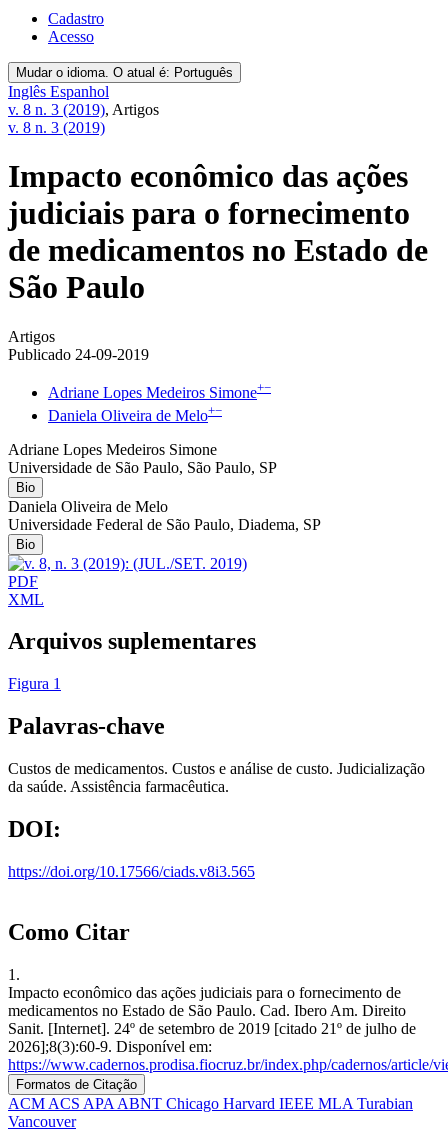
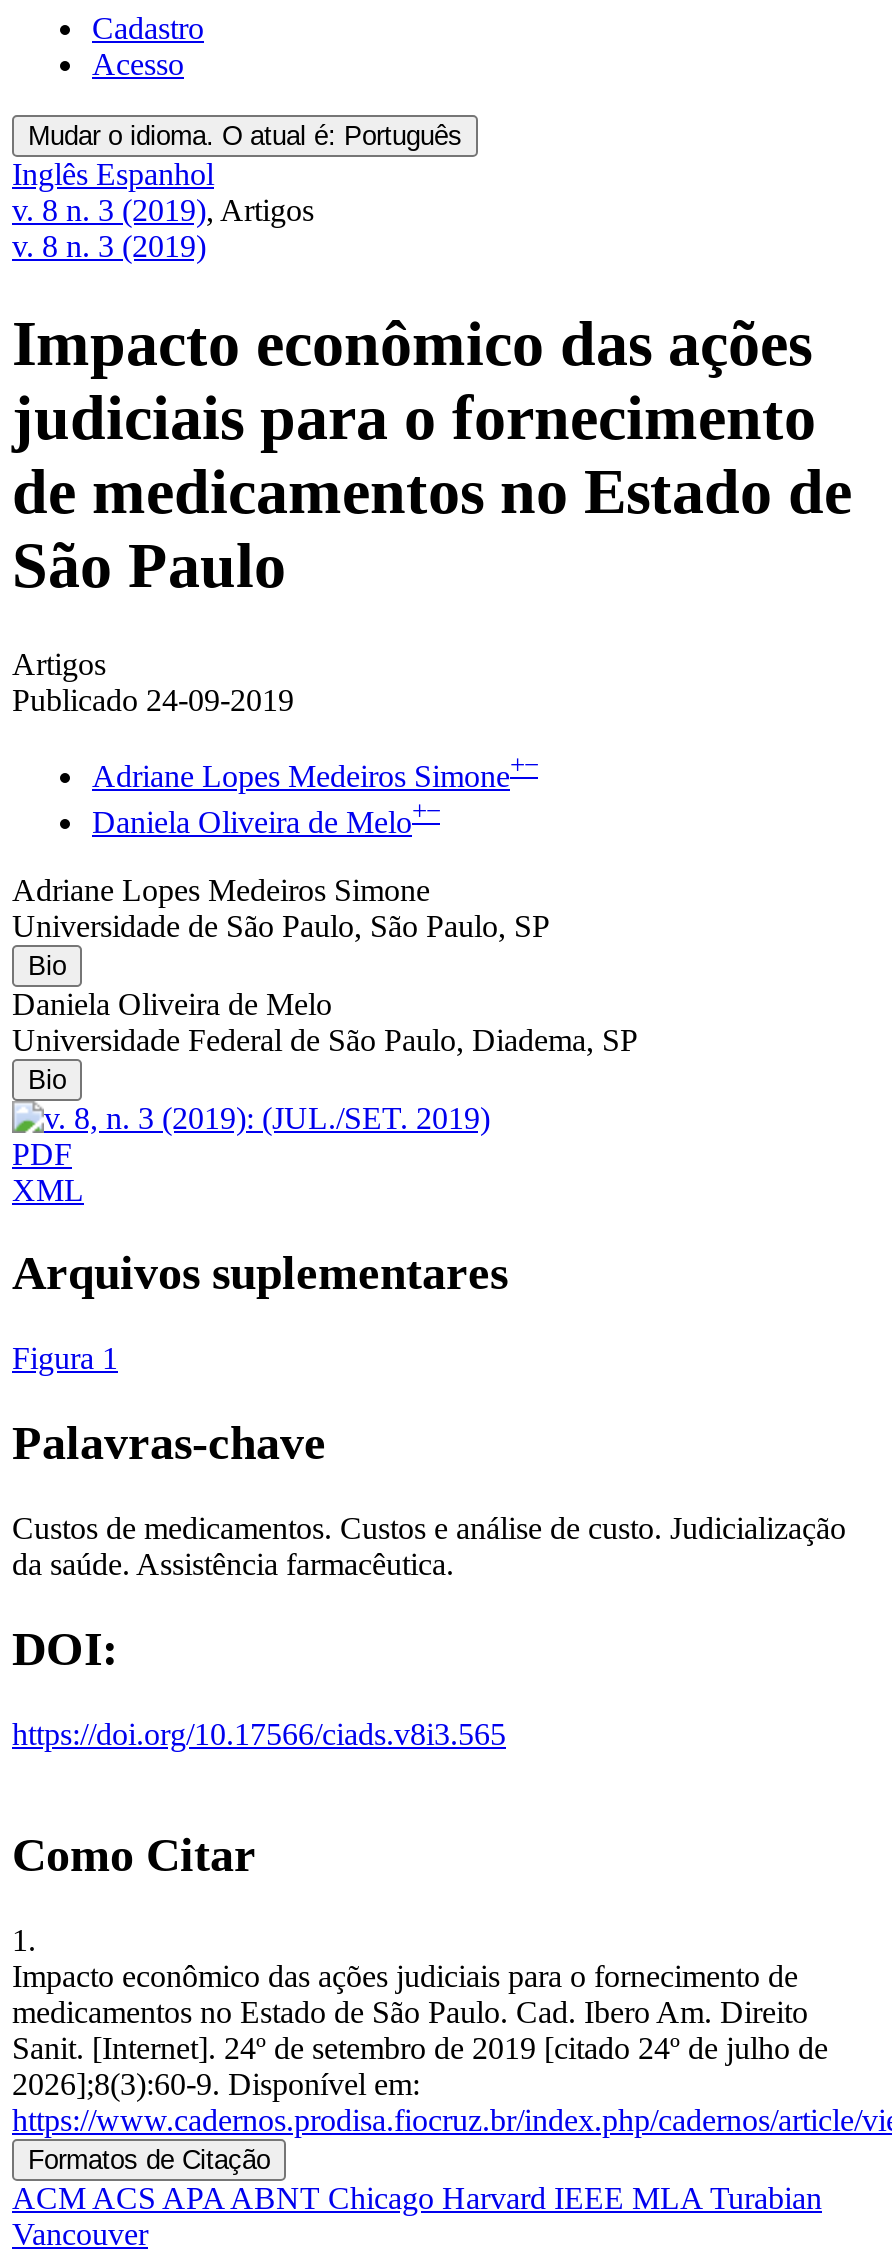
- Sanit. [Internet]. 24º de setembro de 2019 [citado 21º de julho de
+ Sanit. [Internet]. 24º de setembro de 2019 [citado 24º de julho de
